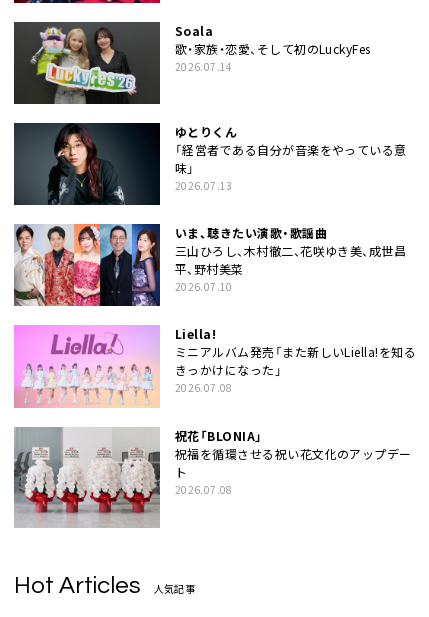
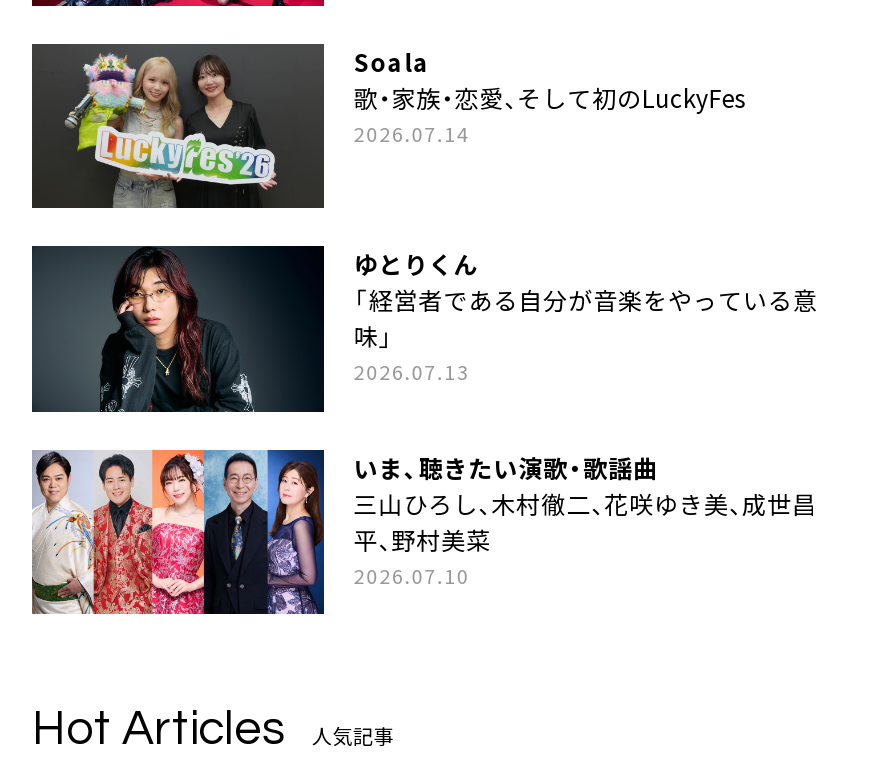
- [image]
- Liella!
- ミニアルバム発売「また新しいLiella!を知る
- きっかけになった」
- 2026.07.08
- 祝花「BLONIA」
- 祝福を循環させる祝い花文化のアップデー
- ト
- 2026.07.08

- [image]
